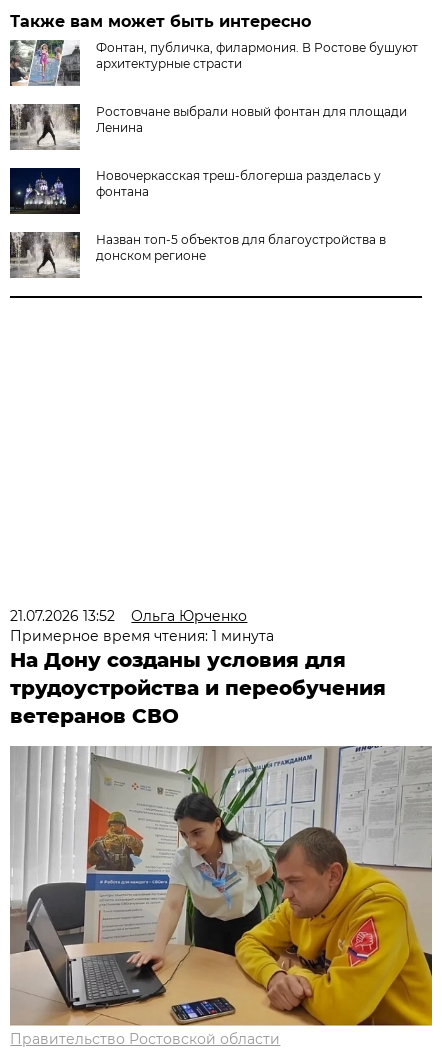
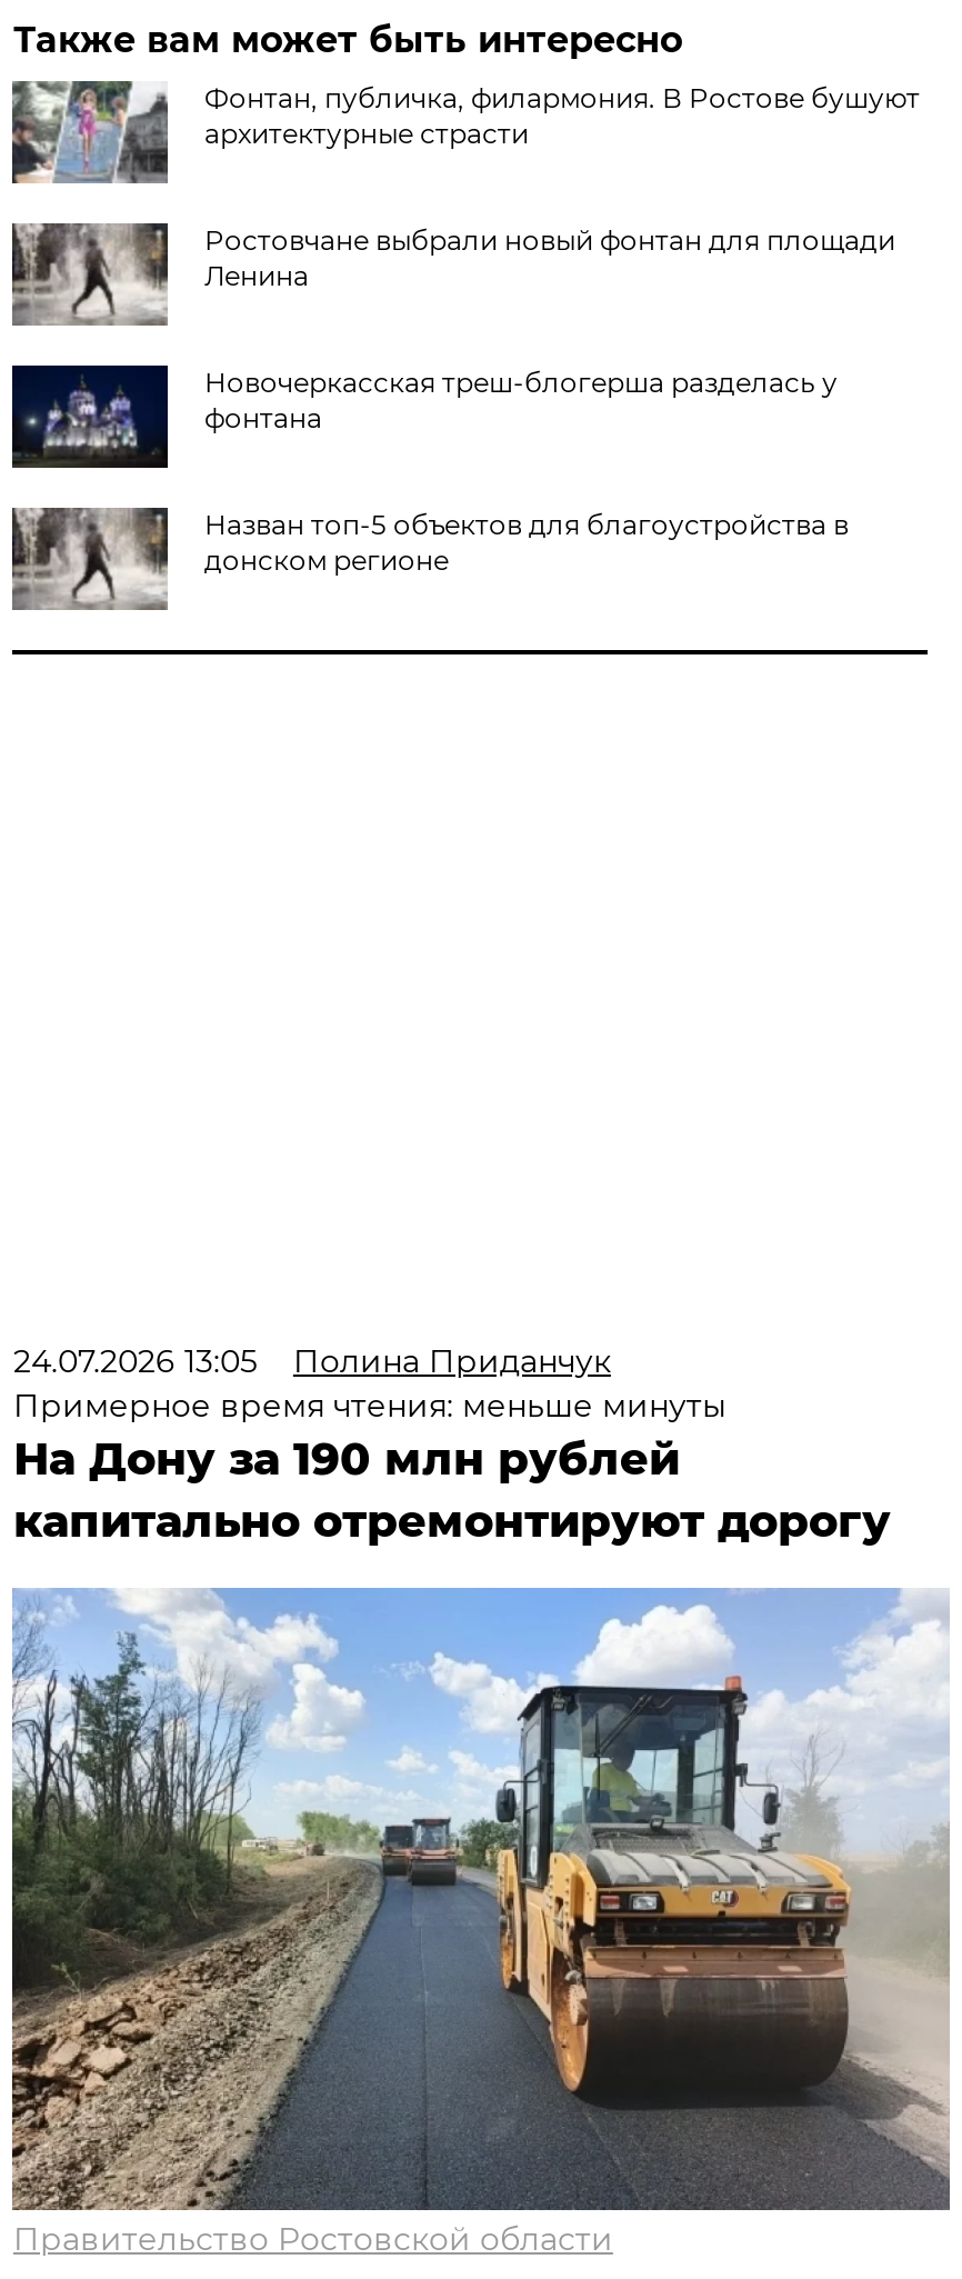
- 21.07.2026 13:52
- Ольга Юрченко
- Примерное время чтения: 1 минута
- На Дону созданы условия для
- трудоустройства и переобучения
- ветеранов СВО
+ 24.07.2026 13:05
+ Полина Приданчук
+ Примерное время чтения: меньше минуты
+ На Дону за 190 млн рублей
+ капитально отремонтируют дорогу

- [image]
+ [image]
